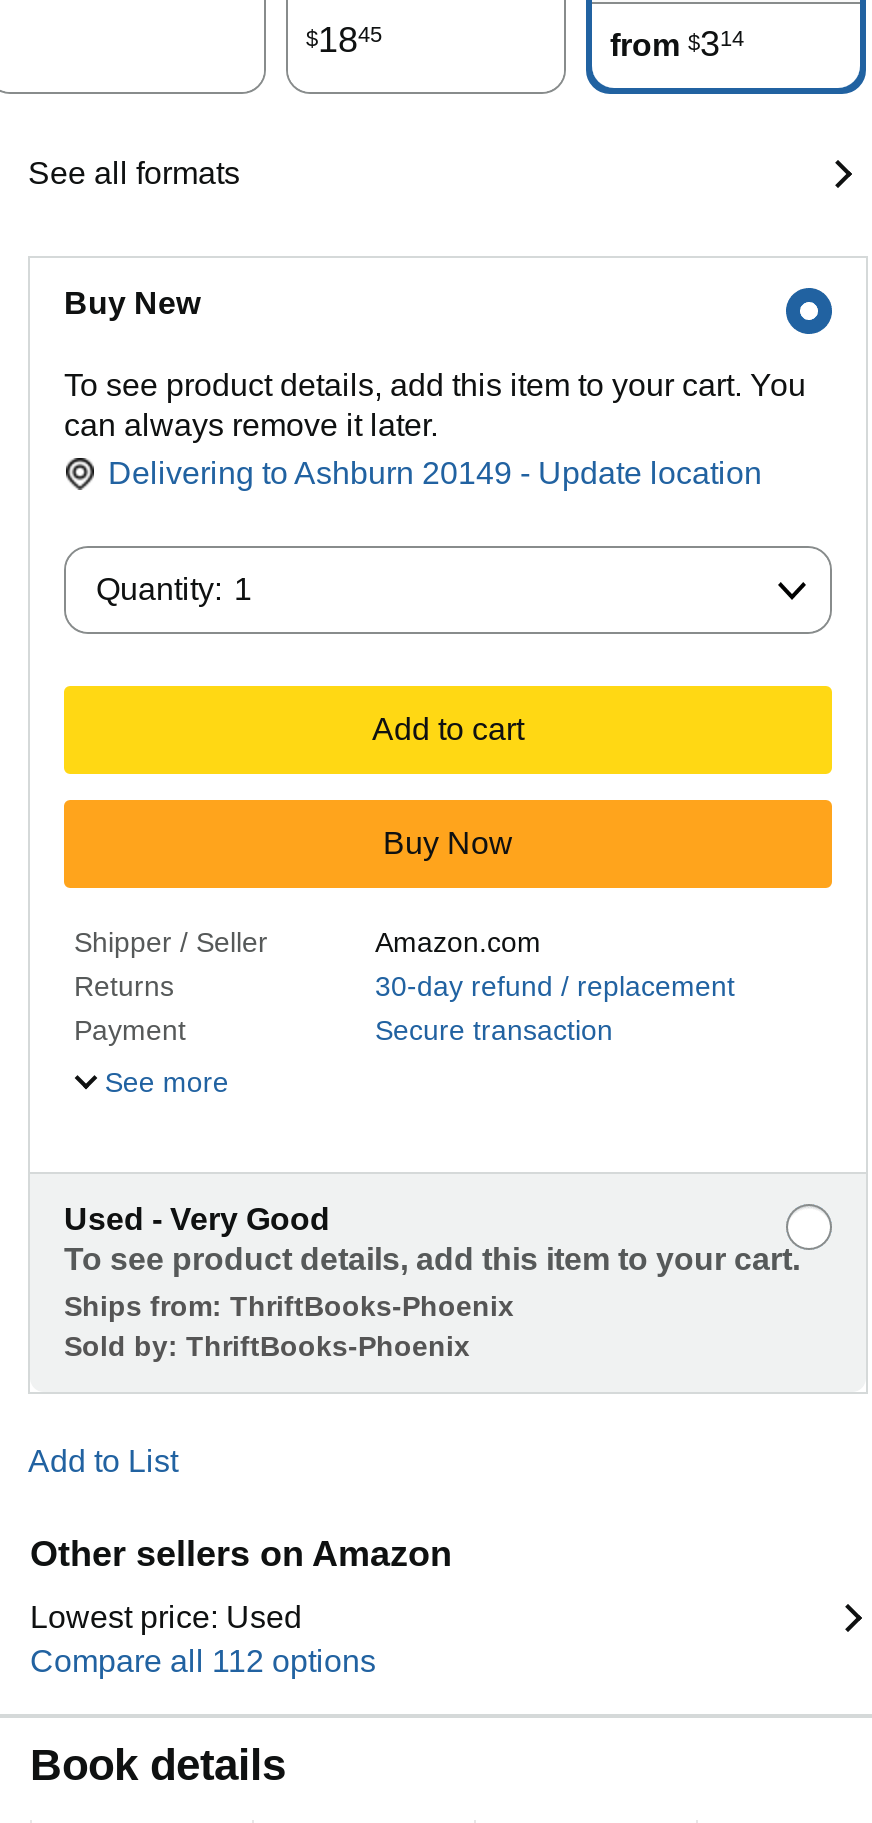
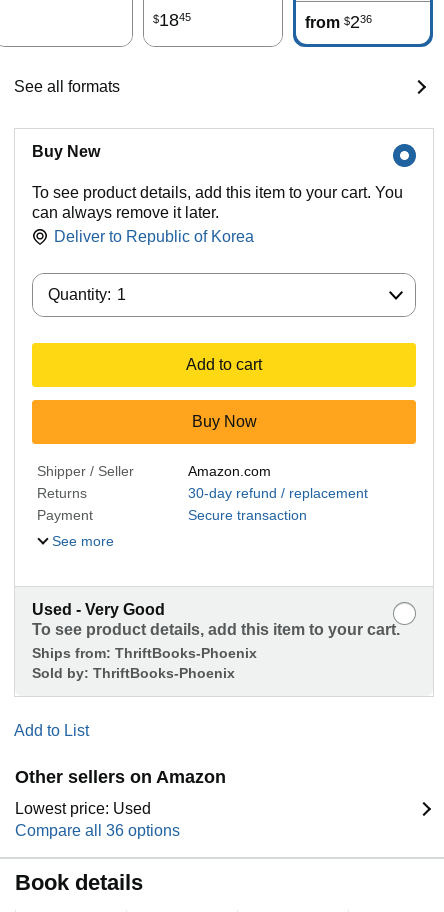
- from $314
+ from $236

- Delivering to Ashburn 20149 - Update location
+ Deliver to Republic of Korea

- Compare all 112 options
+ Compare all 36 options
